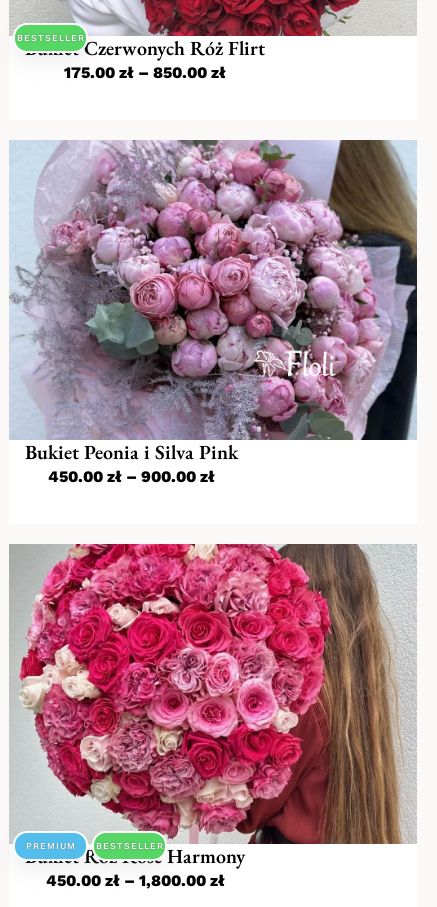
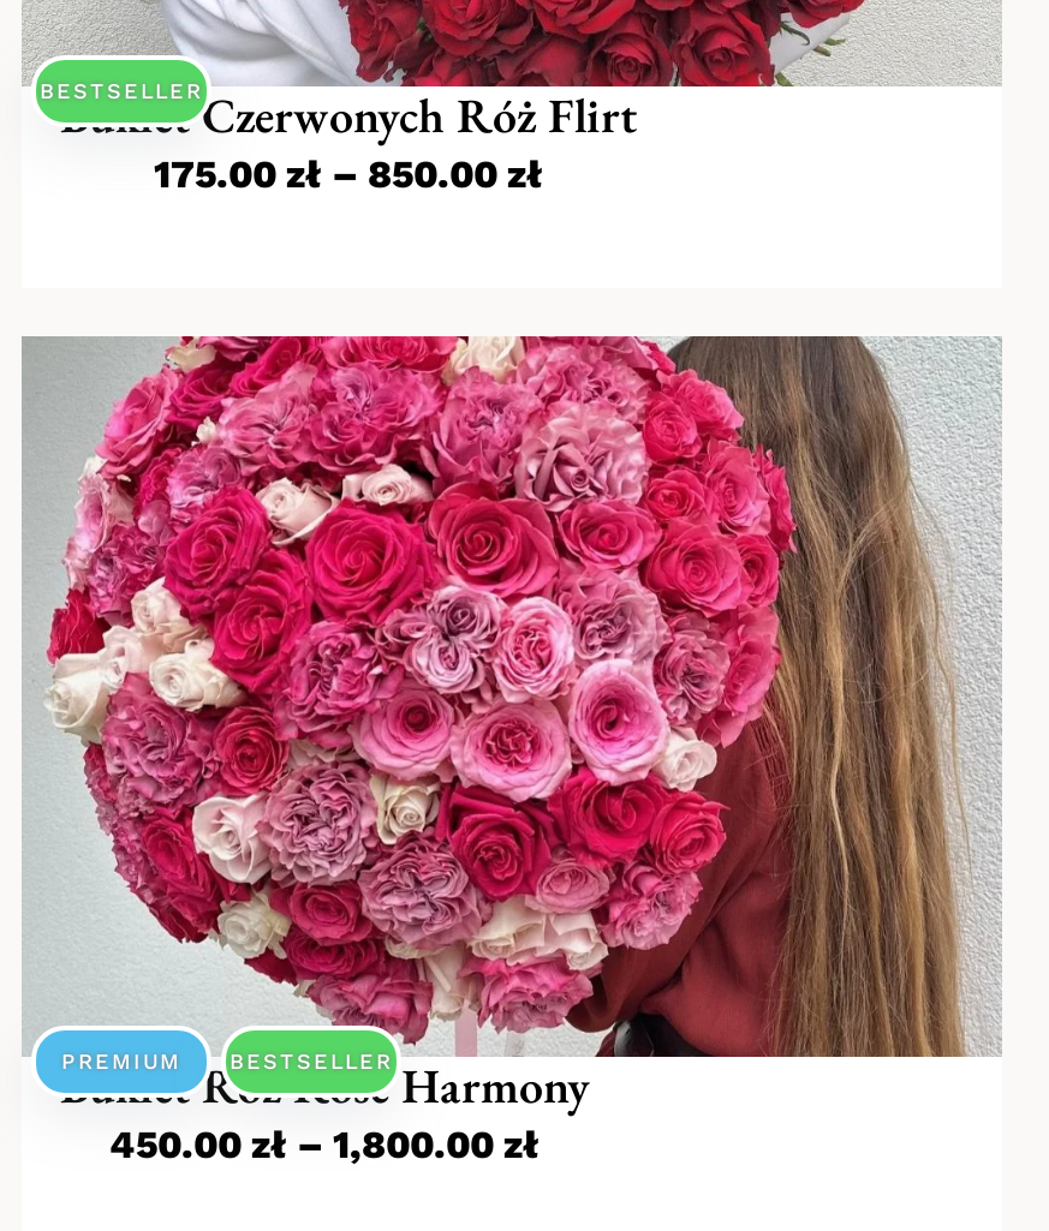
- [image]
- Bukiet Peonia i Silva Pink
- 450.00 zł – 900.00 zł
